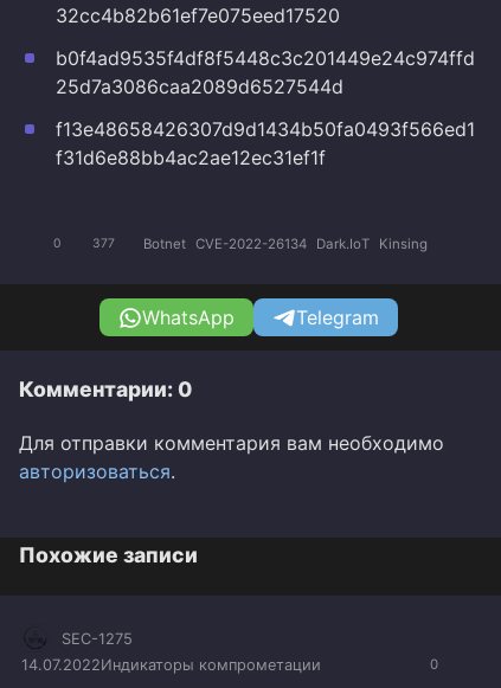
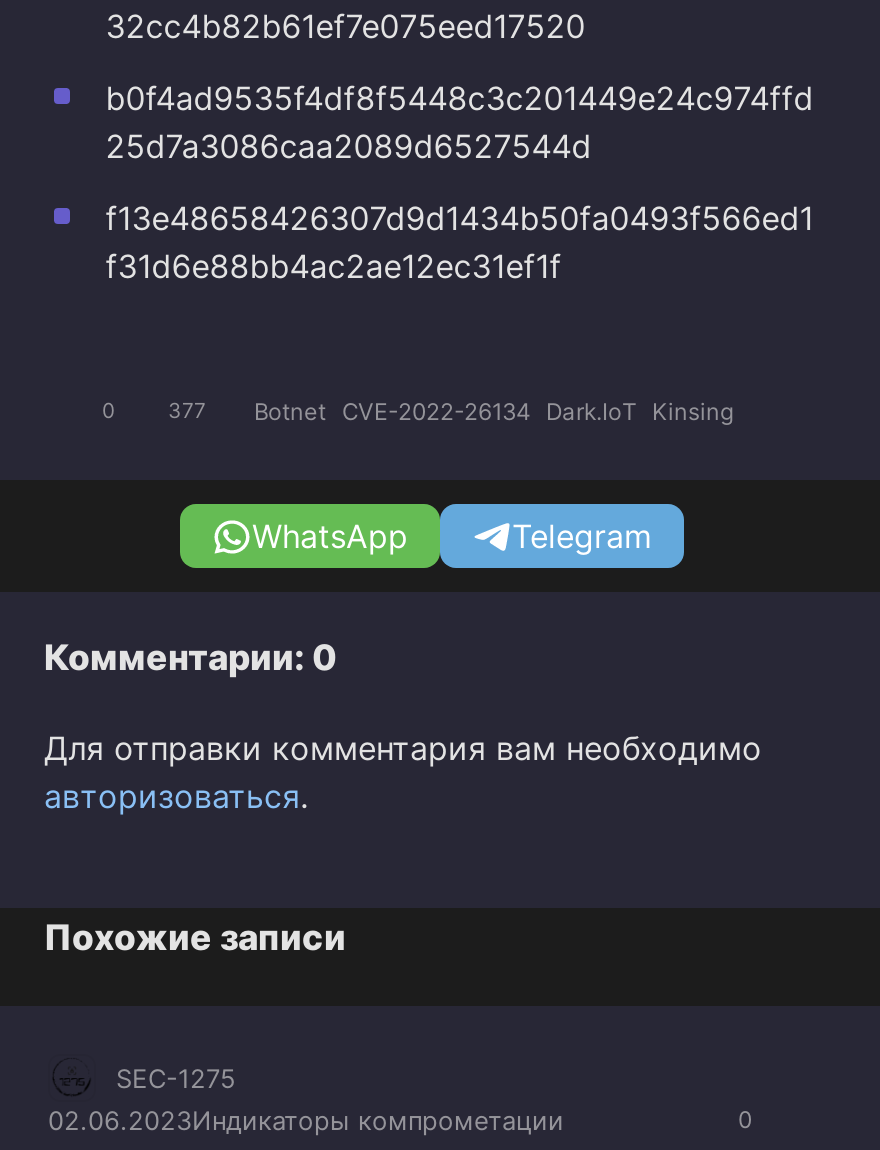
- 14.07.2022Индикаторы компрометации
+ 02.06.2023Индикаторы компрометации
